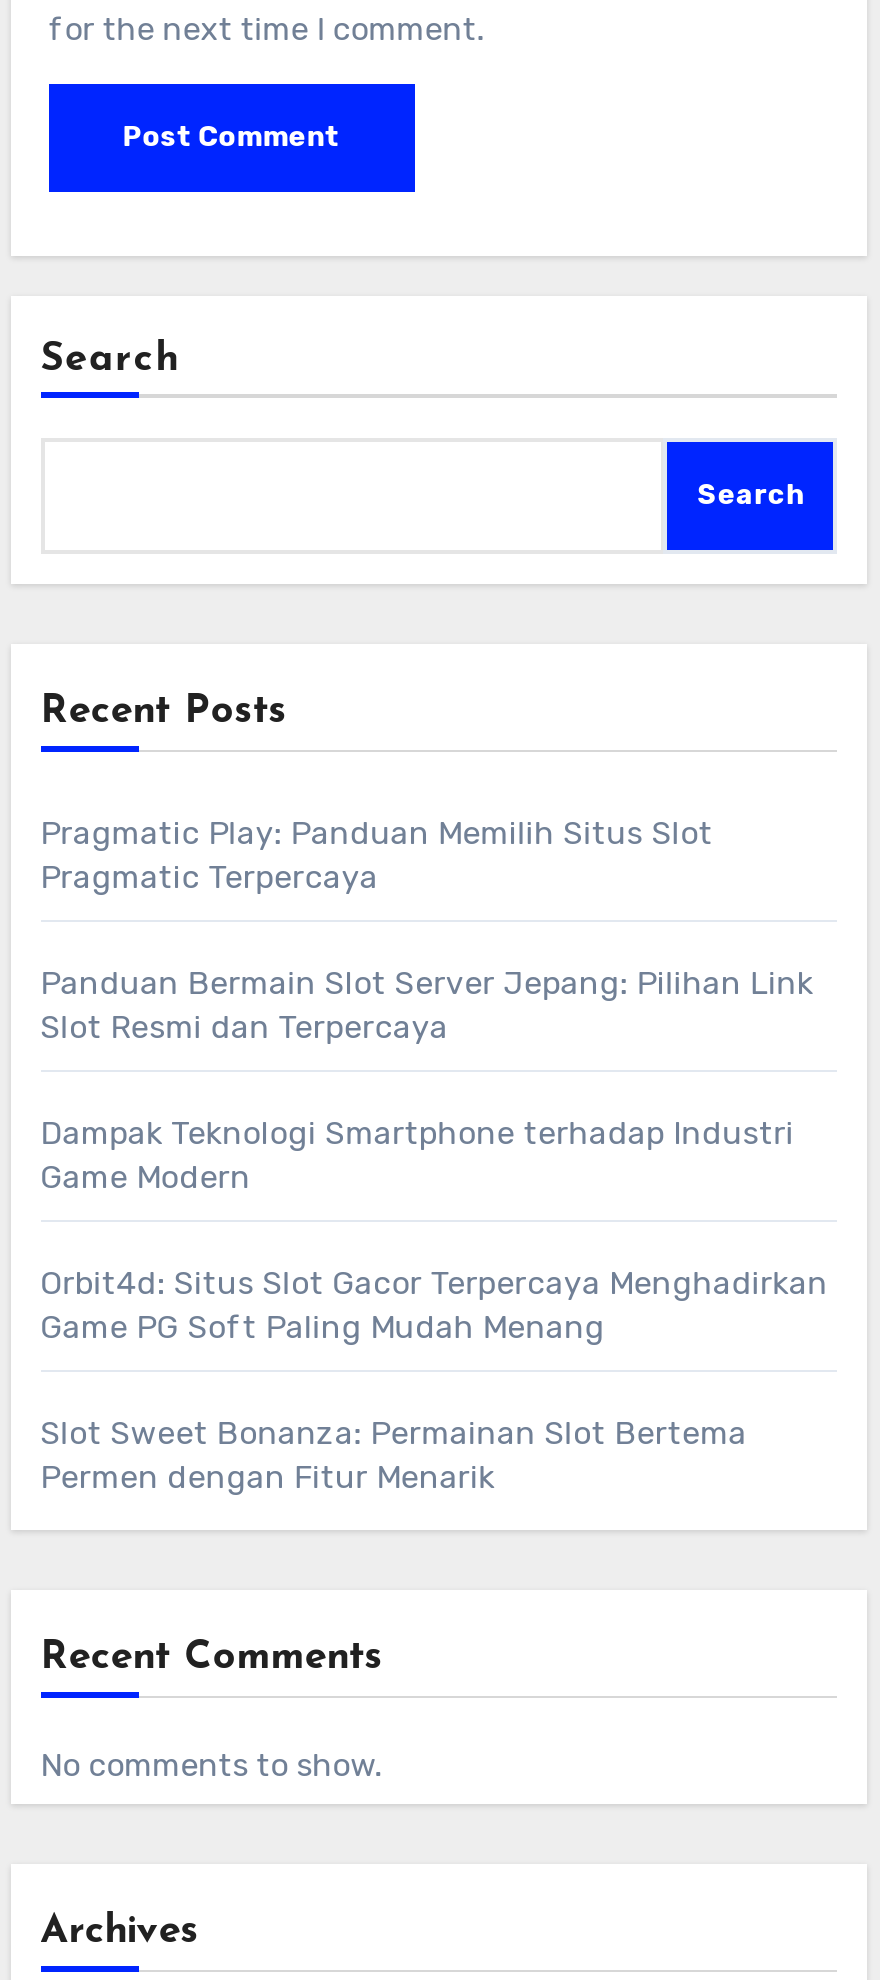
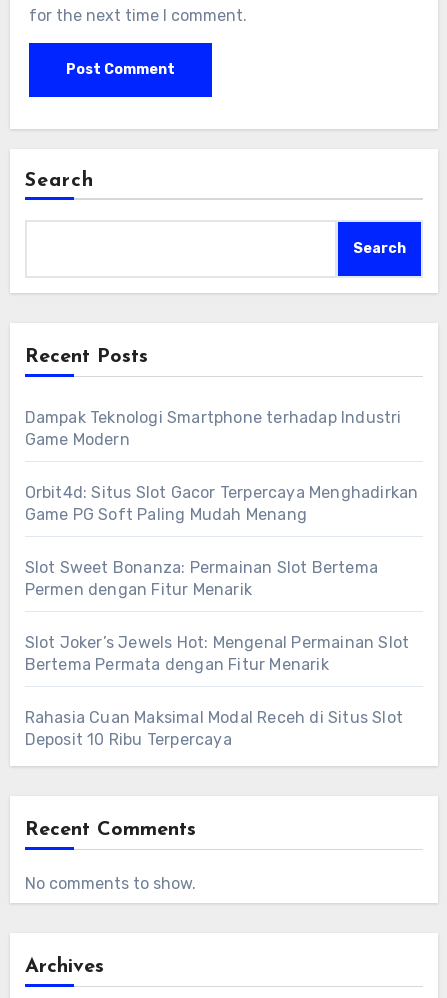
- Pragmatic Play: Panduan Memilih Situs Slot
- Pragmatic Terpercaya
- Panduan Bermain Slot Server Jepang: Pilihan Link
- Slot Resmi dan Terpercaya

moved up: Dampak Teknologi Smartphone terhadap Industri | Game Modern | Orbit4d: Situs Slot Gacor Terpercaya Menghadirkan | Game PG Soft Paling Mudah Menang | Slot Sweet Bonanza: Permainan Slot Bertema | Permen dengan Fitur Menarik

+ Slot Joker’s Jewels Hot: Mengenal Permainan Slot
+ Bertema Permata dengan Fitur Menarik
+ Rahasia Cuan Maksimal Modal Receh di Situs Slot
+ Deposit 10 Ribu Terpercaya
